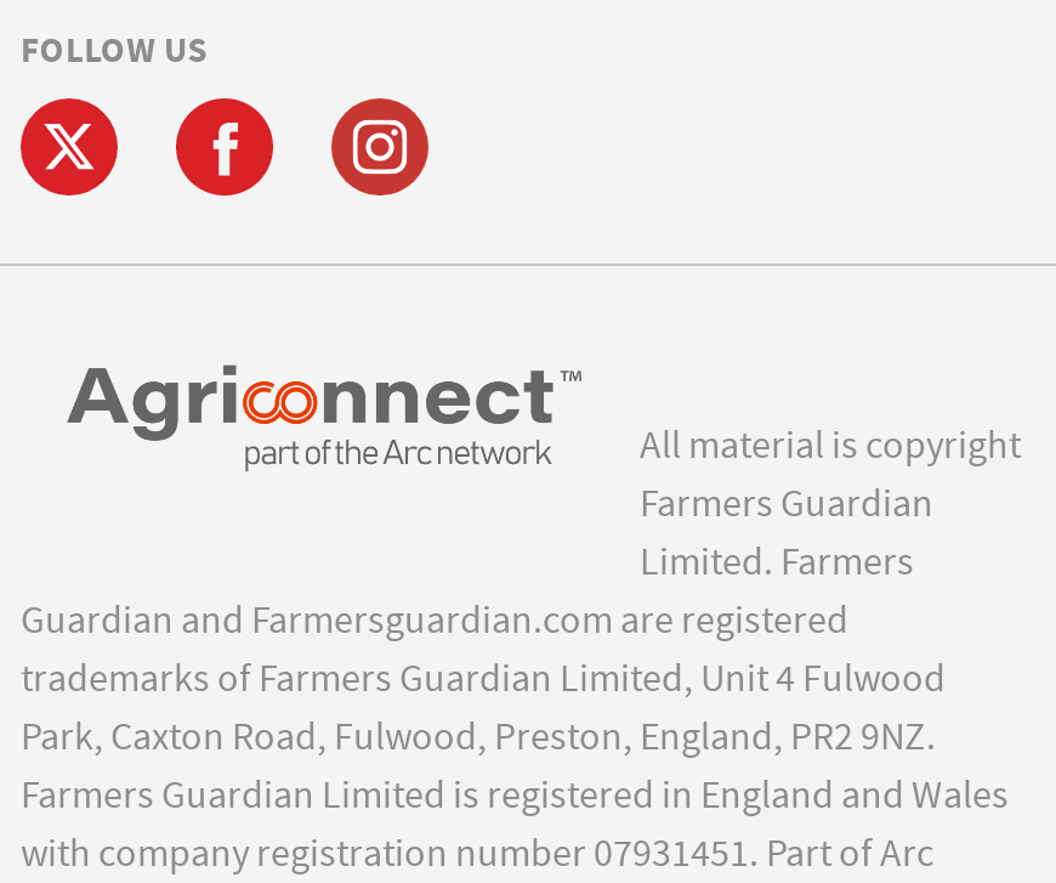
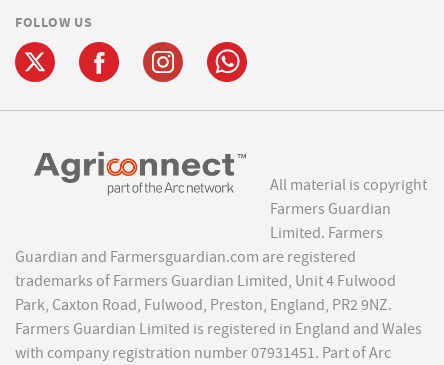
+ [image]
